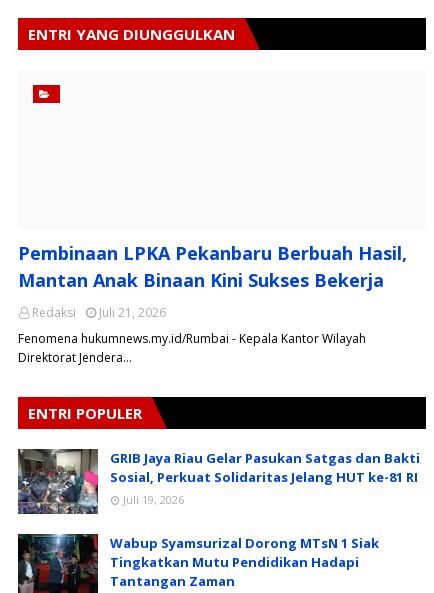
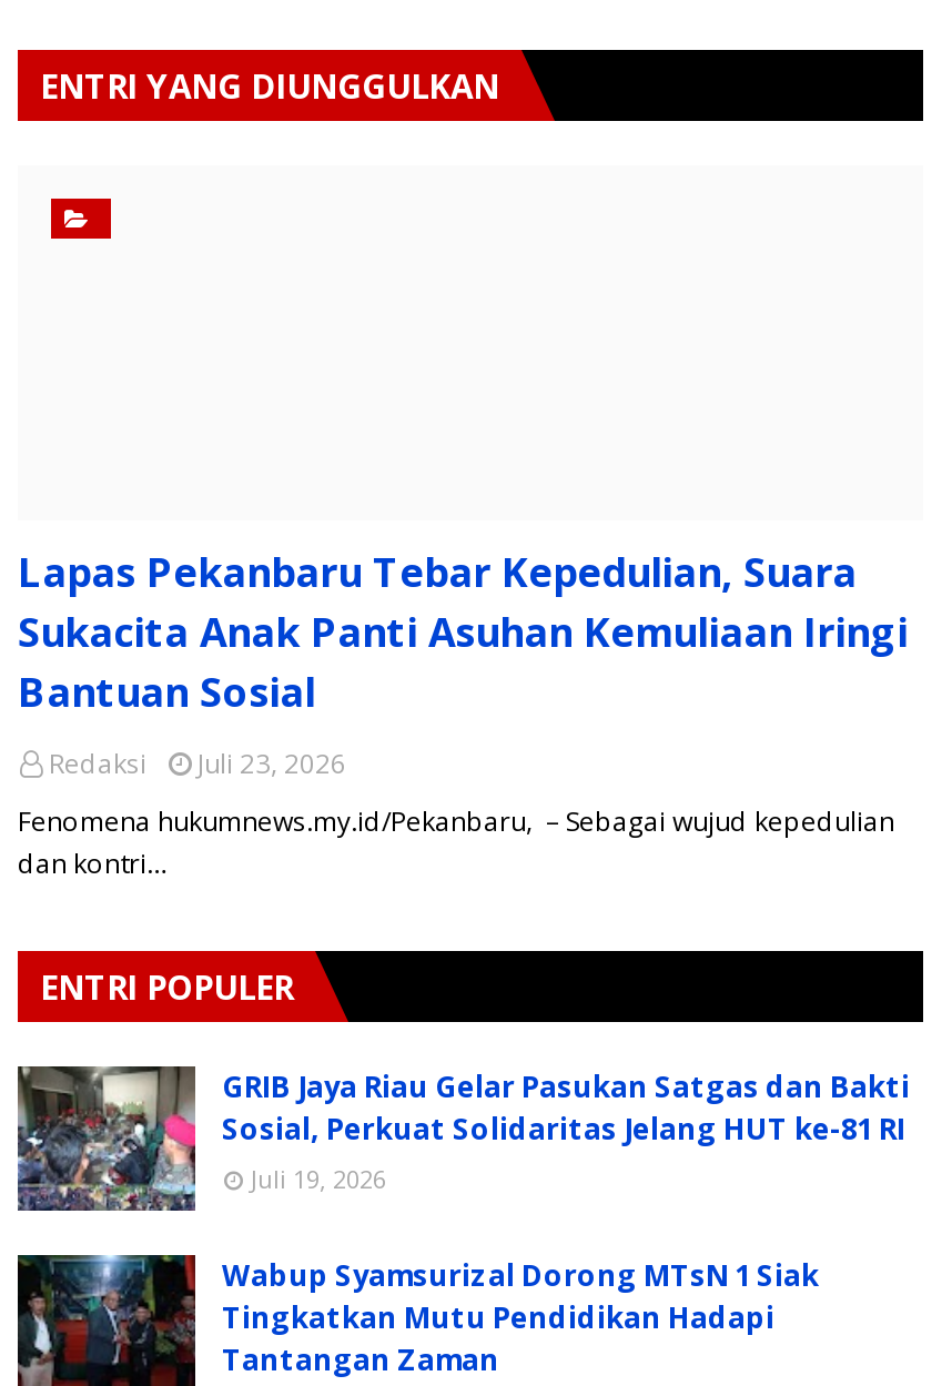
- Pembinaan LPKA Pekanbaru Berbuah Hasil,
- Mantan Anak Binaan Kini Sukses Bekerja
+ Lapas Pekanbaru Tebar Kepedulian, Suara
+ Sukacita Anak Panti Asuhan Kemuliaan Iringi
+ Bantuan Sosial

- Redaksi Juli 21, 2026
+ Redaksi Juli 23, 2026

- Fenomena hukumnews.my.id/Rumbai - Kepala Kantor Wilayah
- Direktorat Jendera…
+ Fenomena hukumnews.my.id/Pekanbaru, – Sebagai wujud kepedulian
+ dan kontri…
